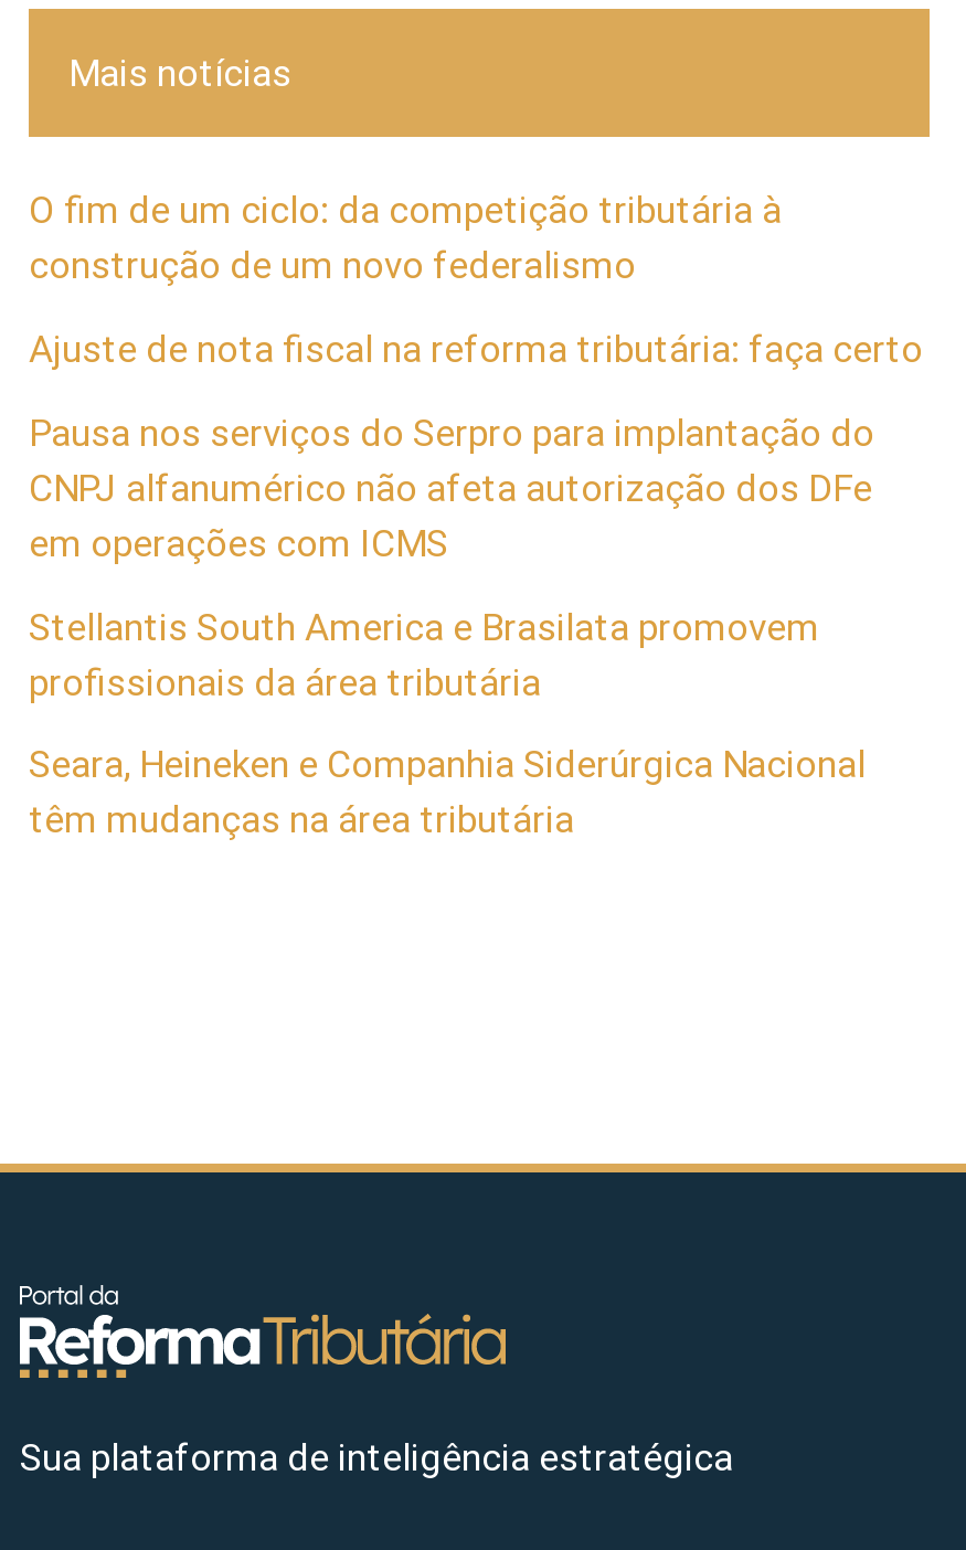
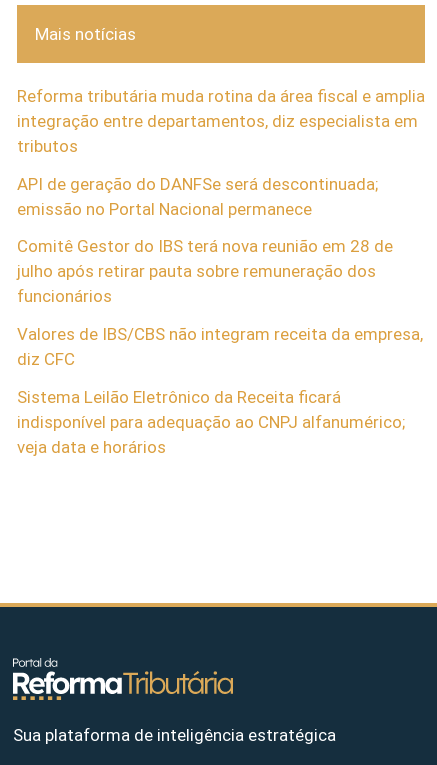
- O fim de um ciclo: da competição tributária à
- construção de um novo federalismo
+ Reforma tributária muda rotina da área fiscal e amplia
+ integração entre departamentos, diz especialista em
+ tributos

- Ajuste de nota fiscal na reforma tributária: faça certo
+ API de geração do DANFSe será descontinuada;
+ emissão no Portal Nacional permanece

- Pausa nos serviços do Serpro para implantação do
- CNPJ alfanumérico não afeta autorização dos DFe
- em operações com ICMS
+ Comitê Gestor do IBS terá nova reunião em 28 de
+ julho após retirar pauta sobre remuneração dos
+ funcionários

- Stellantis South America e Brasilata promovem
- profissionais da área tributária
+ Valores de IBS/CBS não integram receita da empresa,
+ diz CFC

- Seara, Heineken e Companhia Siderúrgica Nacional
- têm mudanças na área tributária
+ Sistema Leilão Eletrônico da Receita ficará
+ indisponível para adequação ao CNPJ alfanumérico;
+ veja data e horários
